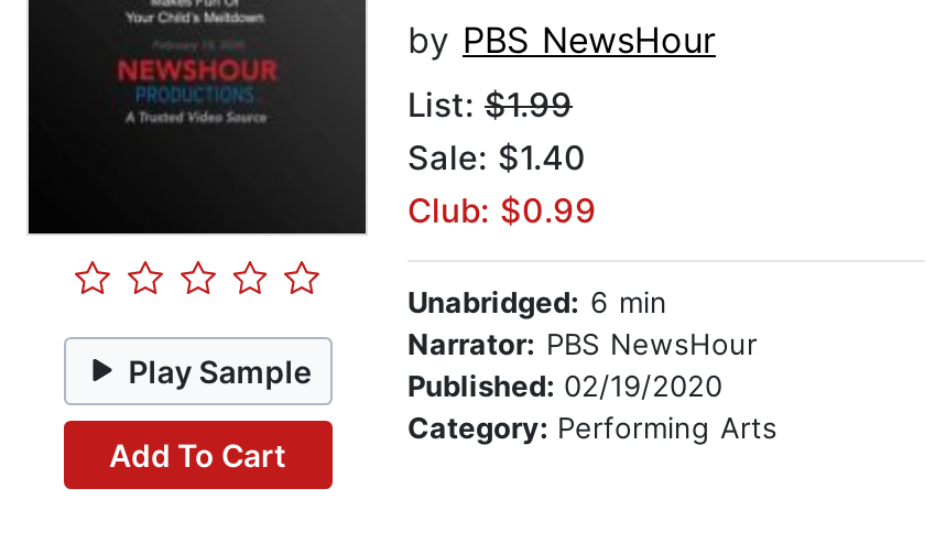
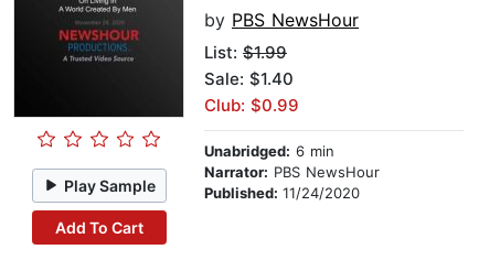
- Published: 02/19/2020
- Category: Performing Arts
+ Published: 11/24/2020
